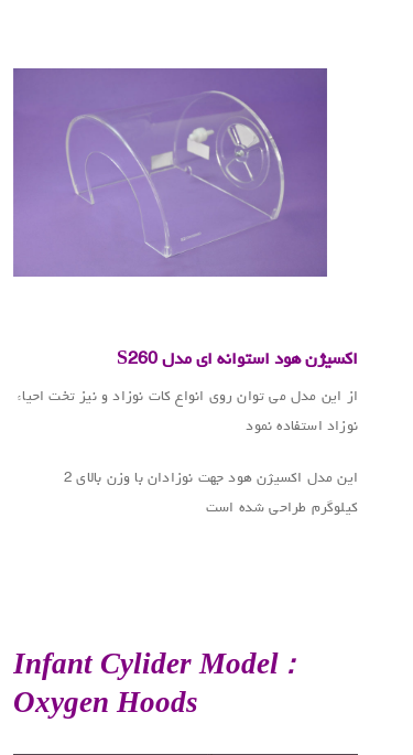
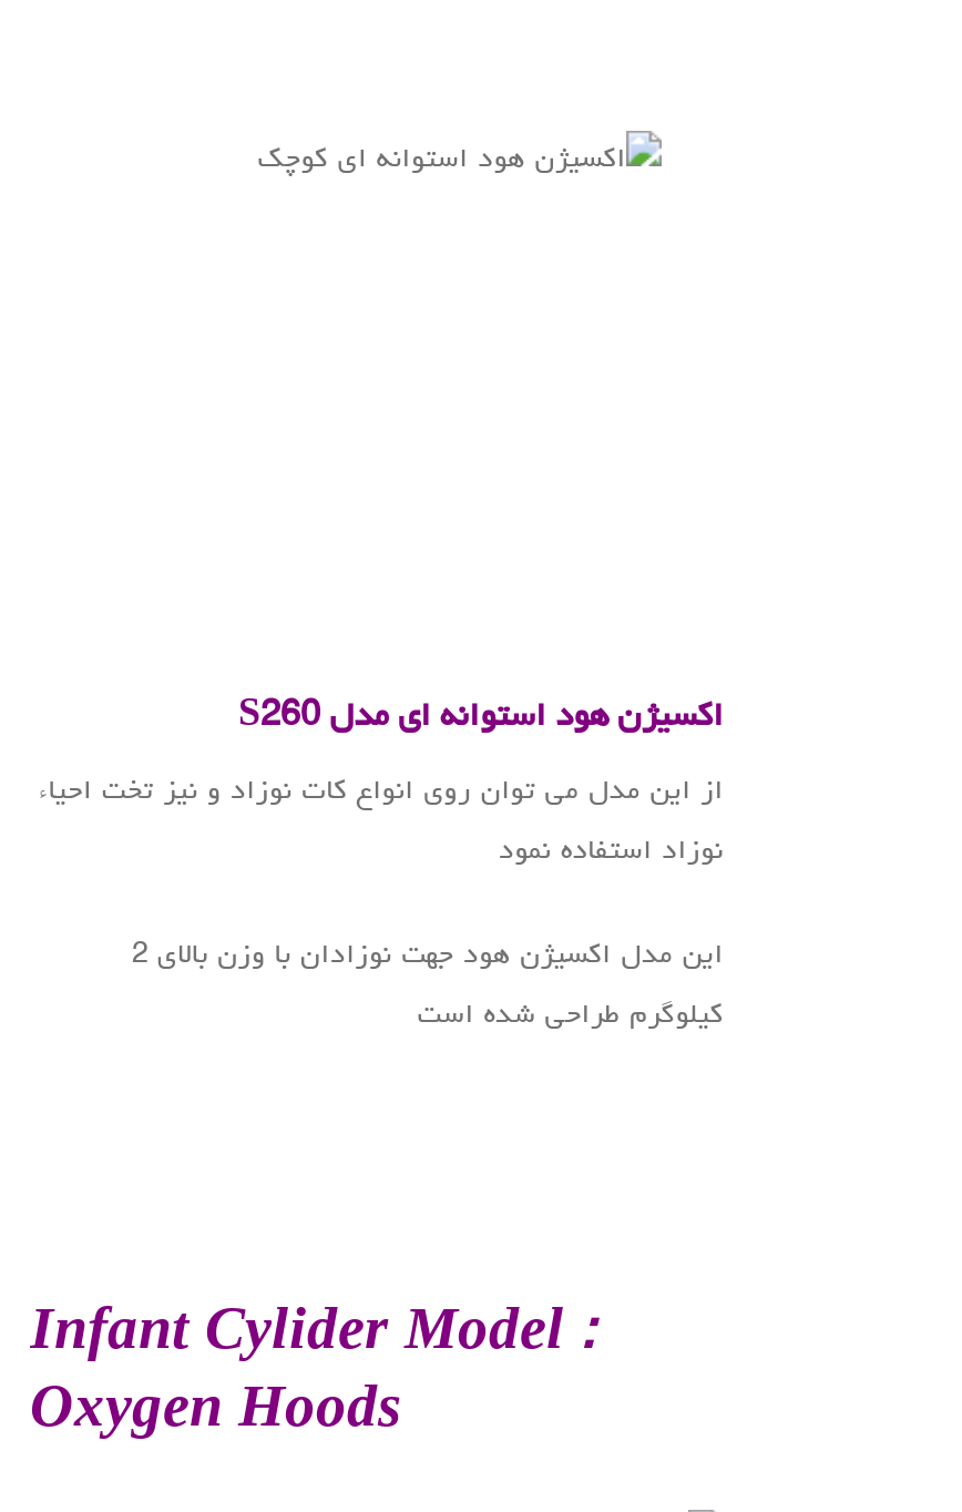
- [image]
